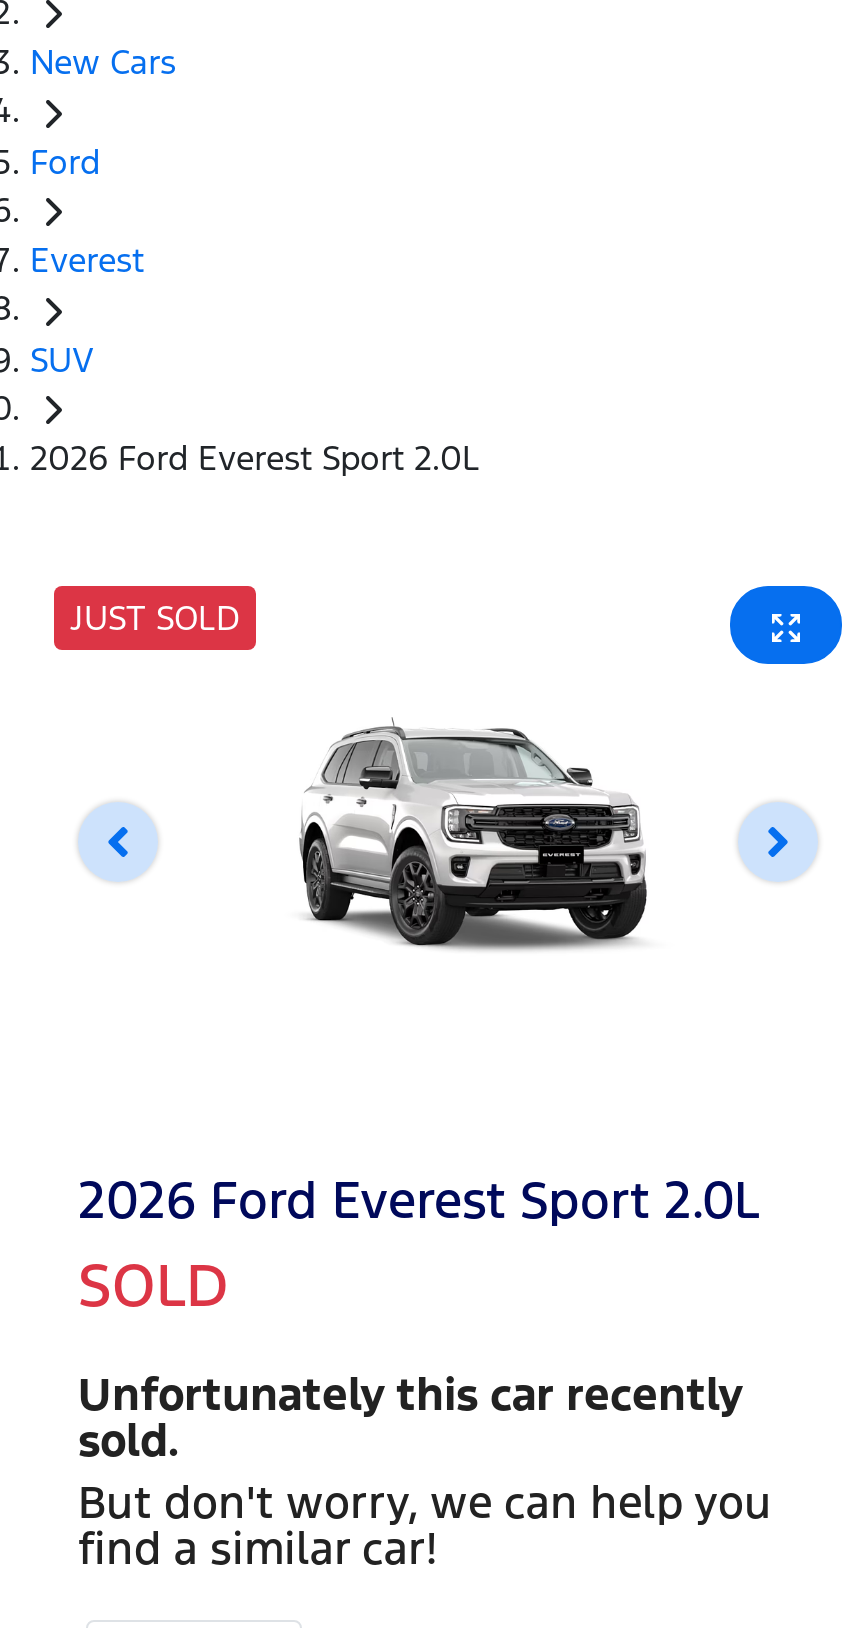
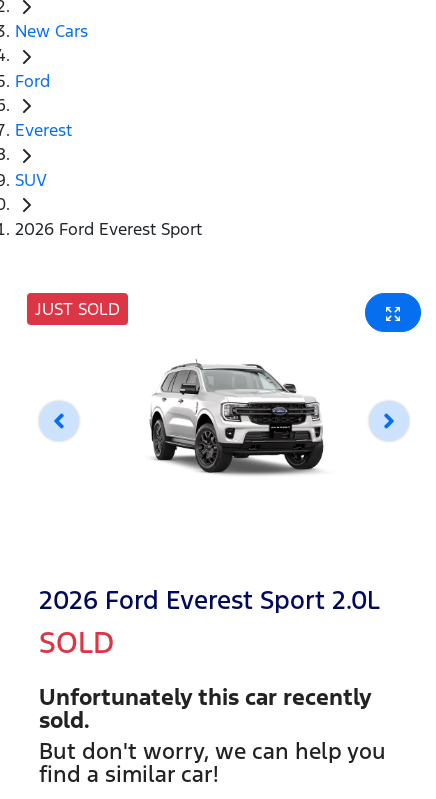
- 2026 Ford Everest Sport 2.0L
+ 2026 Ford Everest Sport
